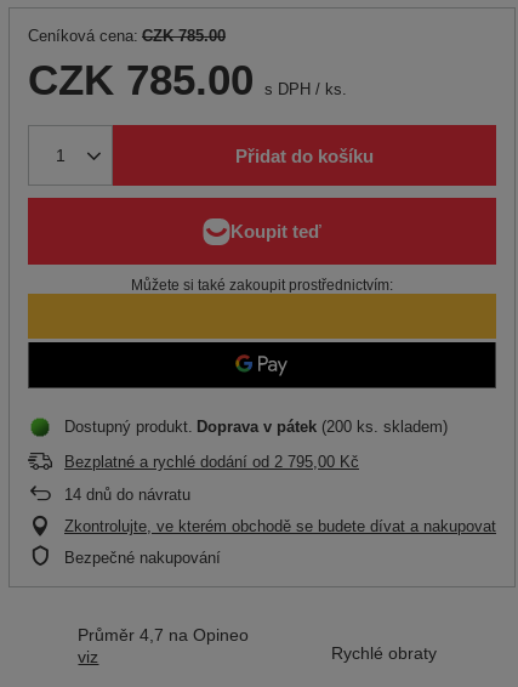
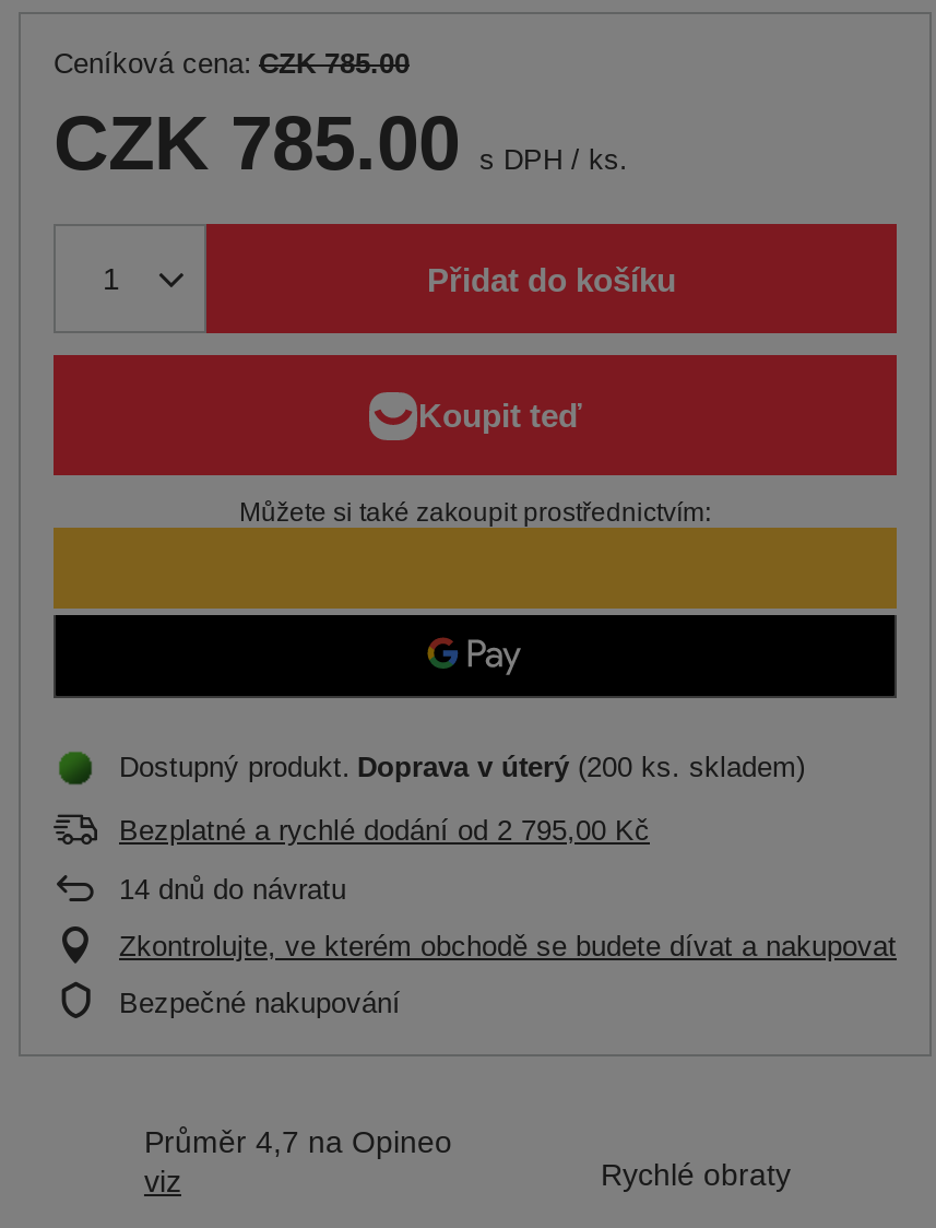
- Dostupný produkt Doprava v pátek (200 ks. skladem)
+ Dostupný produkt Doprava v úterý (200 ks. skladem)
